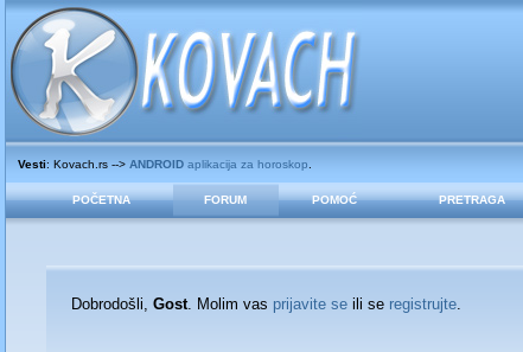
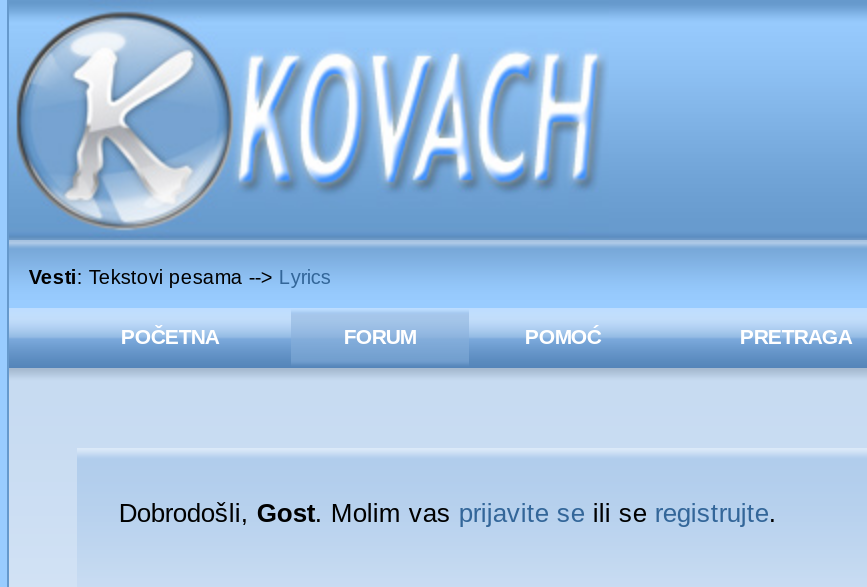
- Vesti: Kovach.rs --> ANDROID aplikacija za horoskop.
+ Vesti: Tekstovi pesama --> Lyrics
